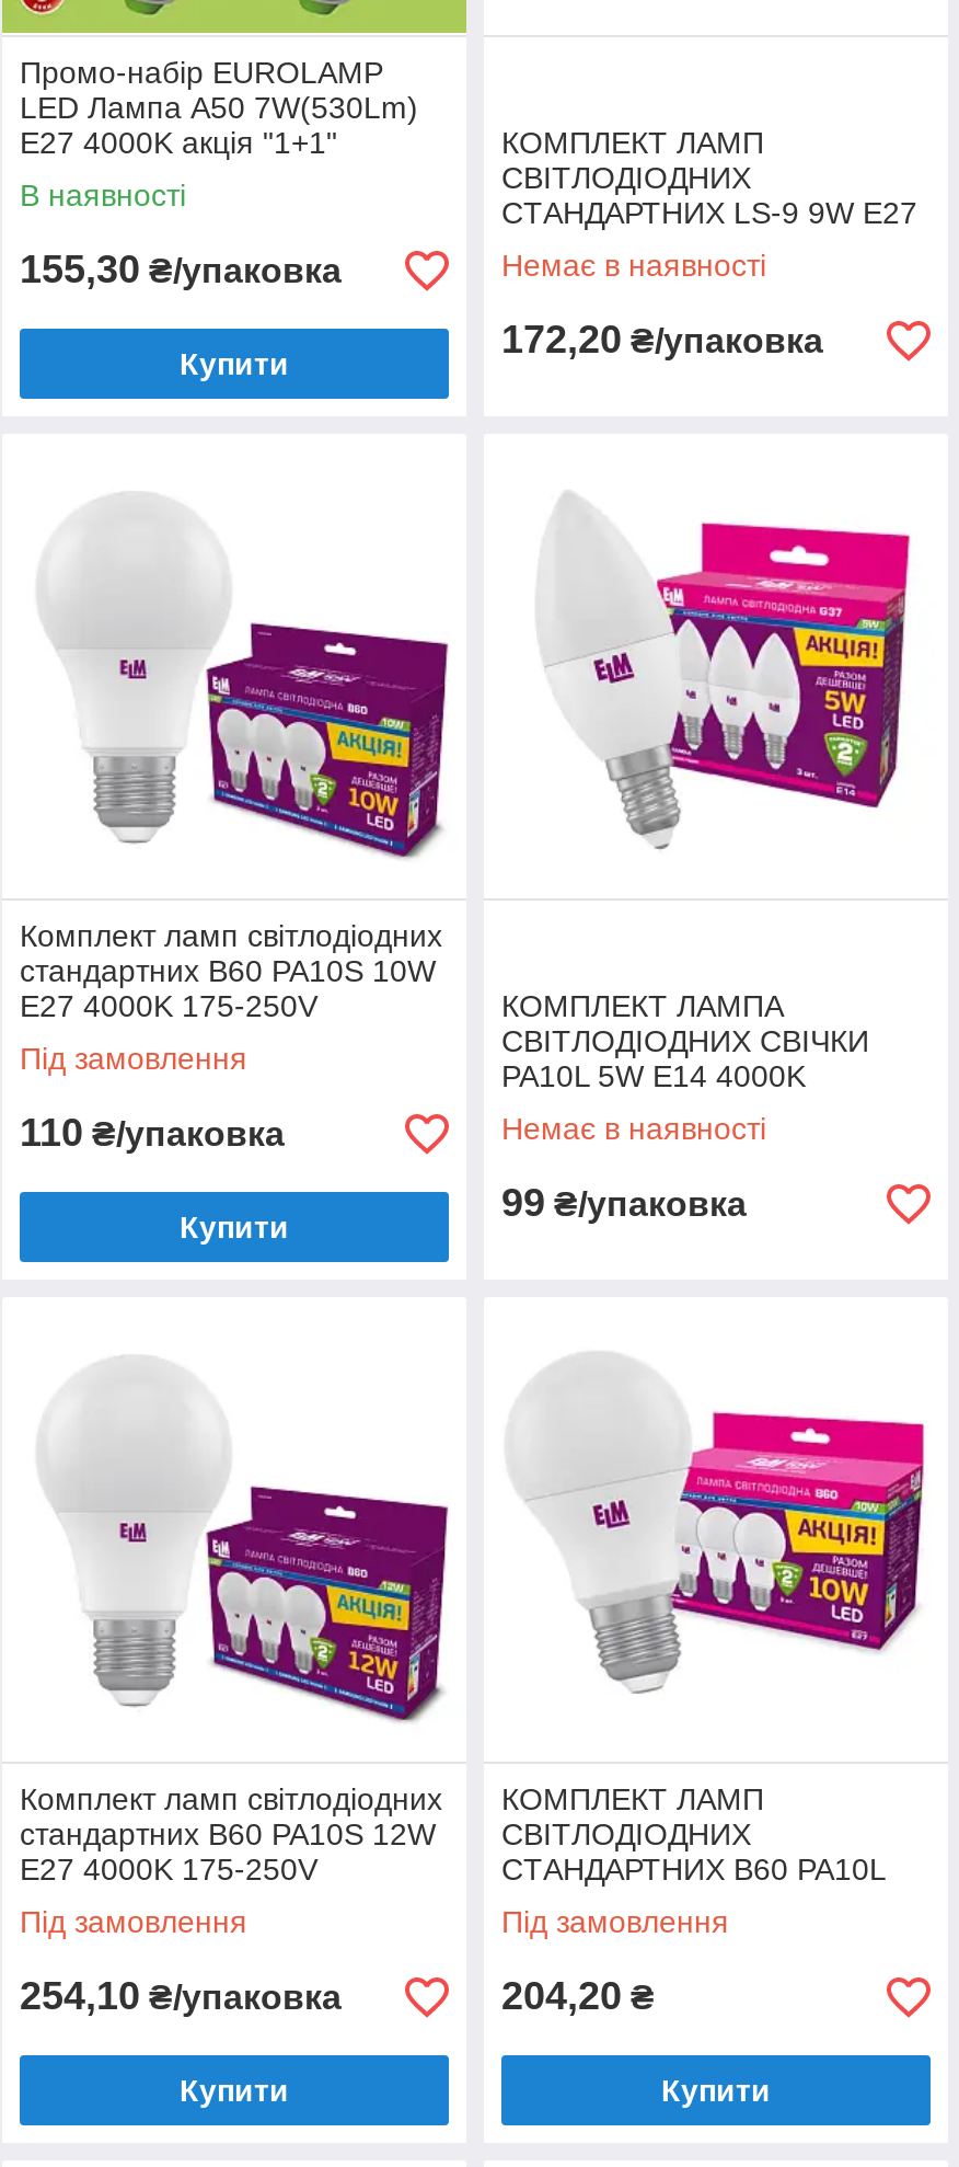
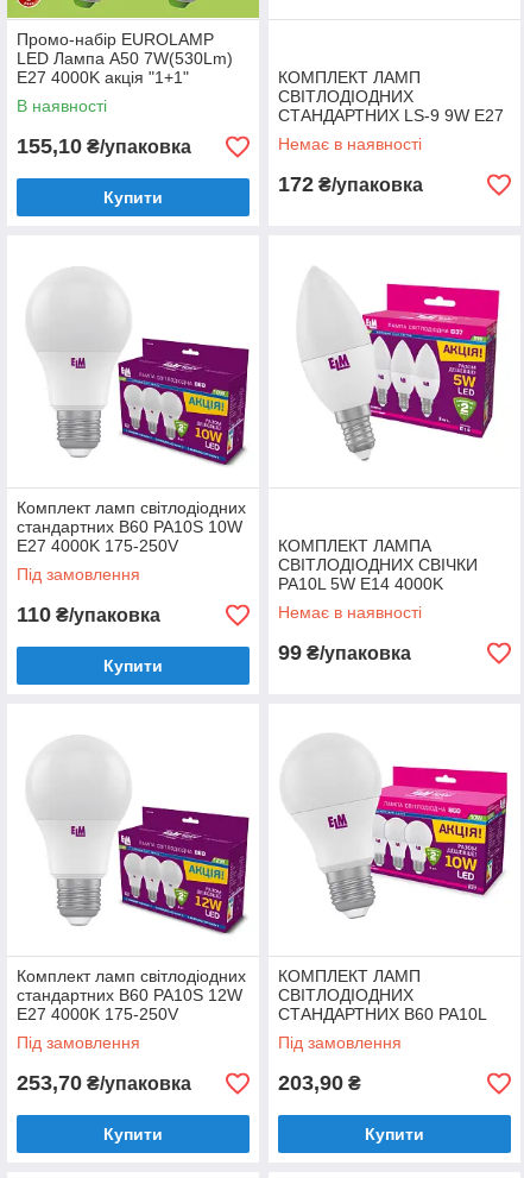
- 155,30 ₴/упаковка
+ 155,10 ₴/упаковка

- 172,20 ₴/упаковка
+ 172 ₴/упаковка

- 254,10 ₴/упаковка
+ 253,70 ₴/упаковка

- 204,20 ₴
+ 203,90 ₴
